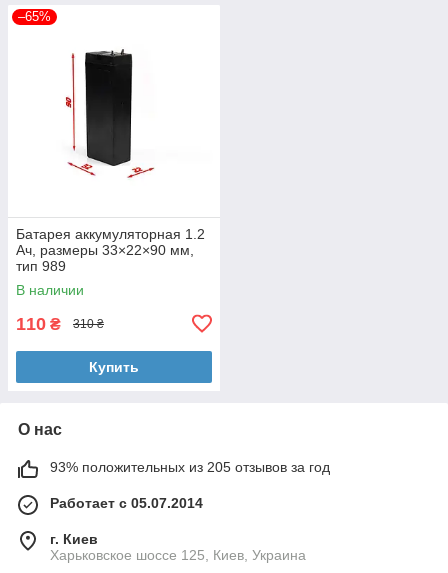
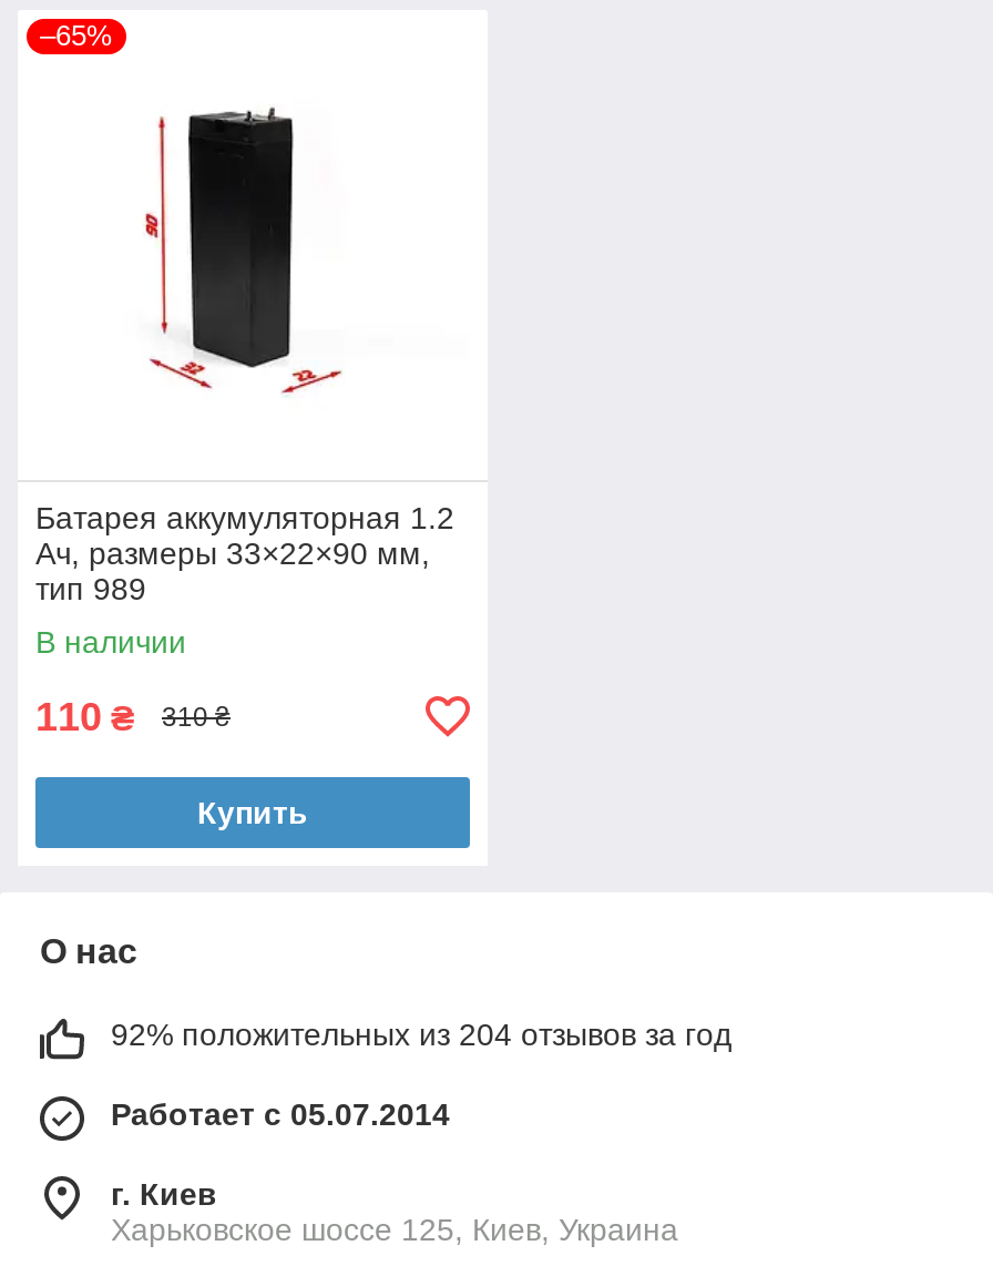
- 93% положительных из 205 отзывов за год
+ 92% положительных из 204 отзывов за год
